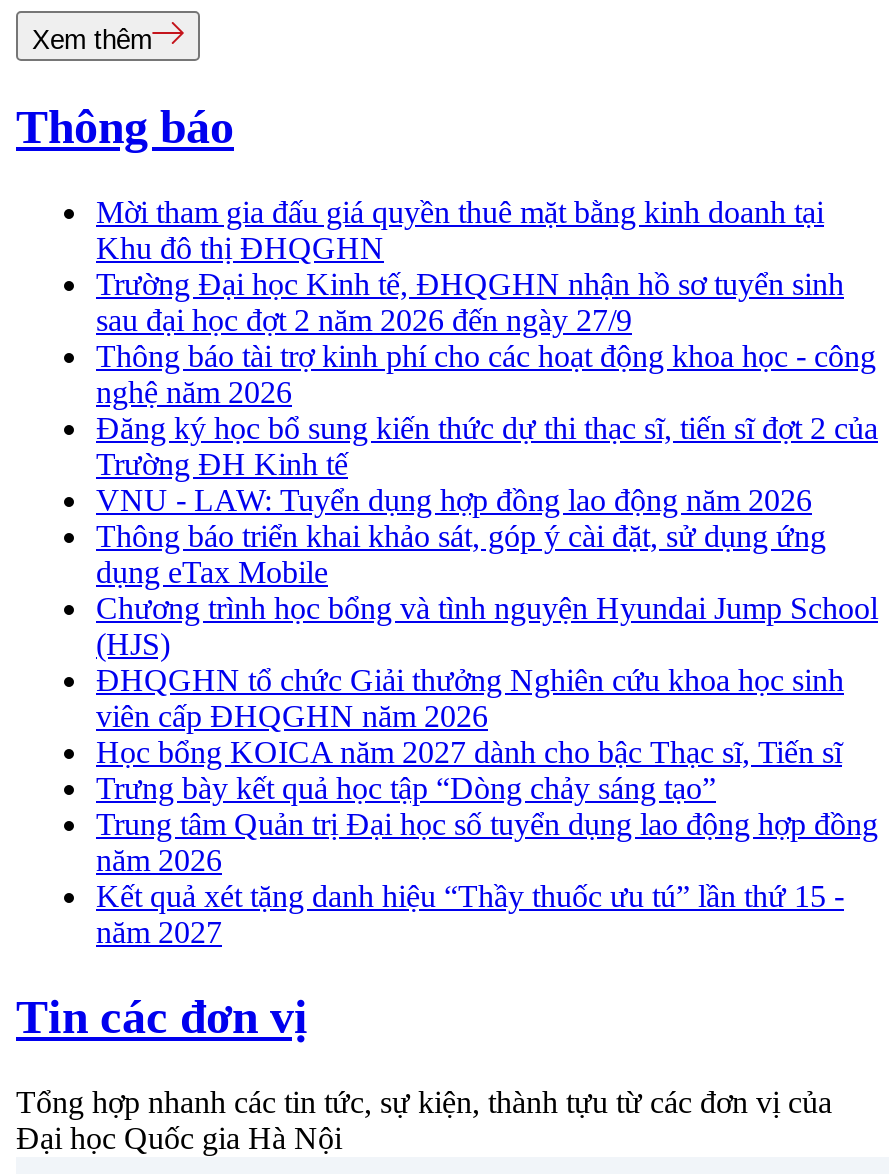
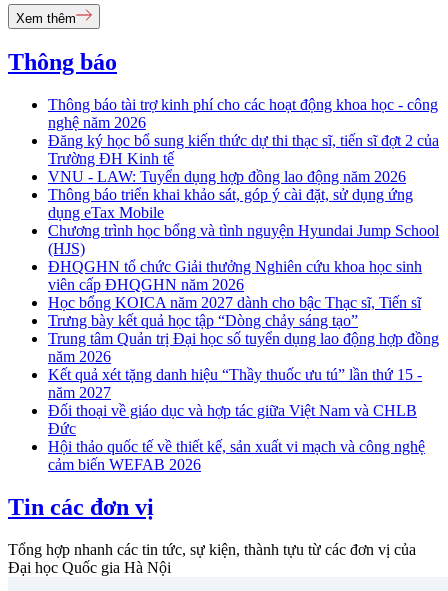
- Mời tham gia đấu giá quyền thuê mặt bằng kinh doanh tại
- Khu đô thị ĐHQGHN
- Trường Đại học Kinh tế, ĐHQGHN nhận hồ sơ tuyển sinh
- sau đại học đợt 2 năm 2026 đến ngày 27/9

moved up: Thông báo tài trợ kinh phí cho các hoạt động khoa học - công | nghệ năm 2026 | Đăng ký học bổ sung kiến thức dự thi thạc sĩ, tiến sĩ đợt 2 của | ... | Kết quả xét tặng danh hiệu “Thầy thuốc ưu tú” lần thứ 15 - | năm 2027

+ Đối thoại về giáo dục và hợp tác giữa Việt Nam và CHLB
+ Đức
+ Hội thảo quốc tế về thiết kế, sản xuất vi mạch và công nghệ
+ cảm biến WEFAB 2026
